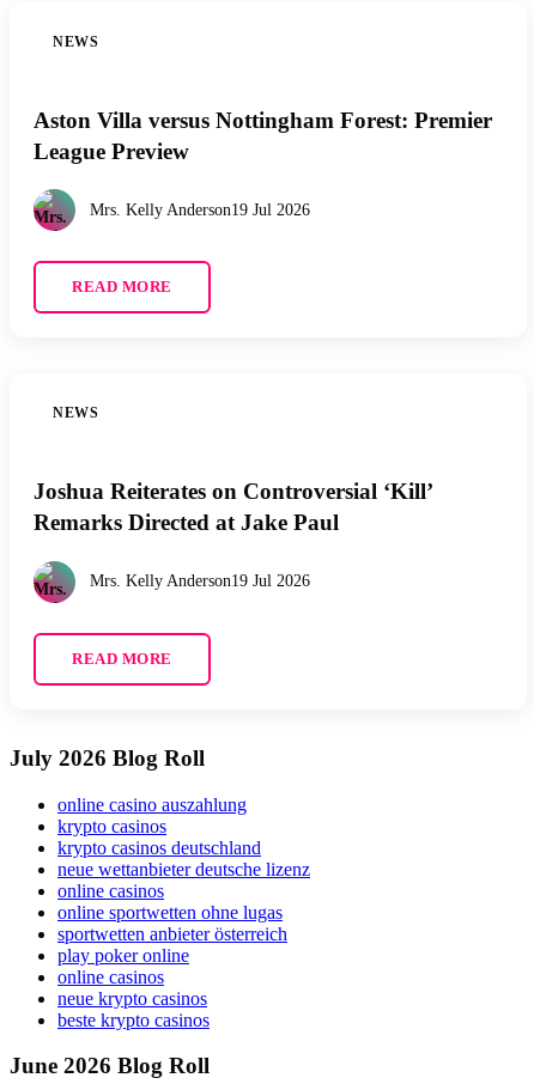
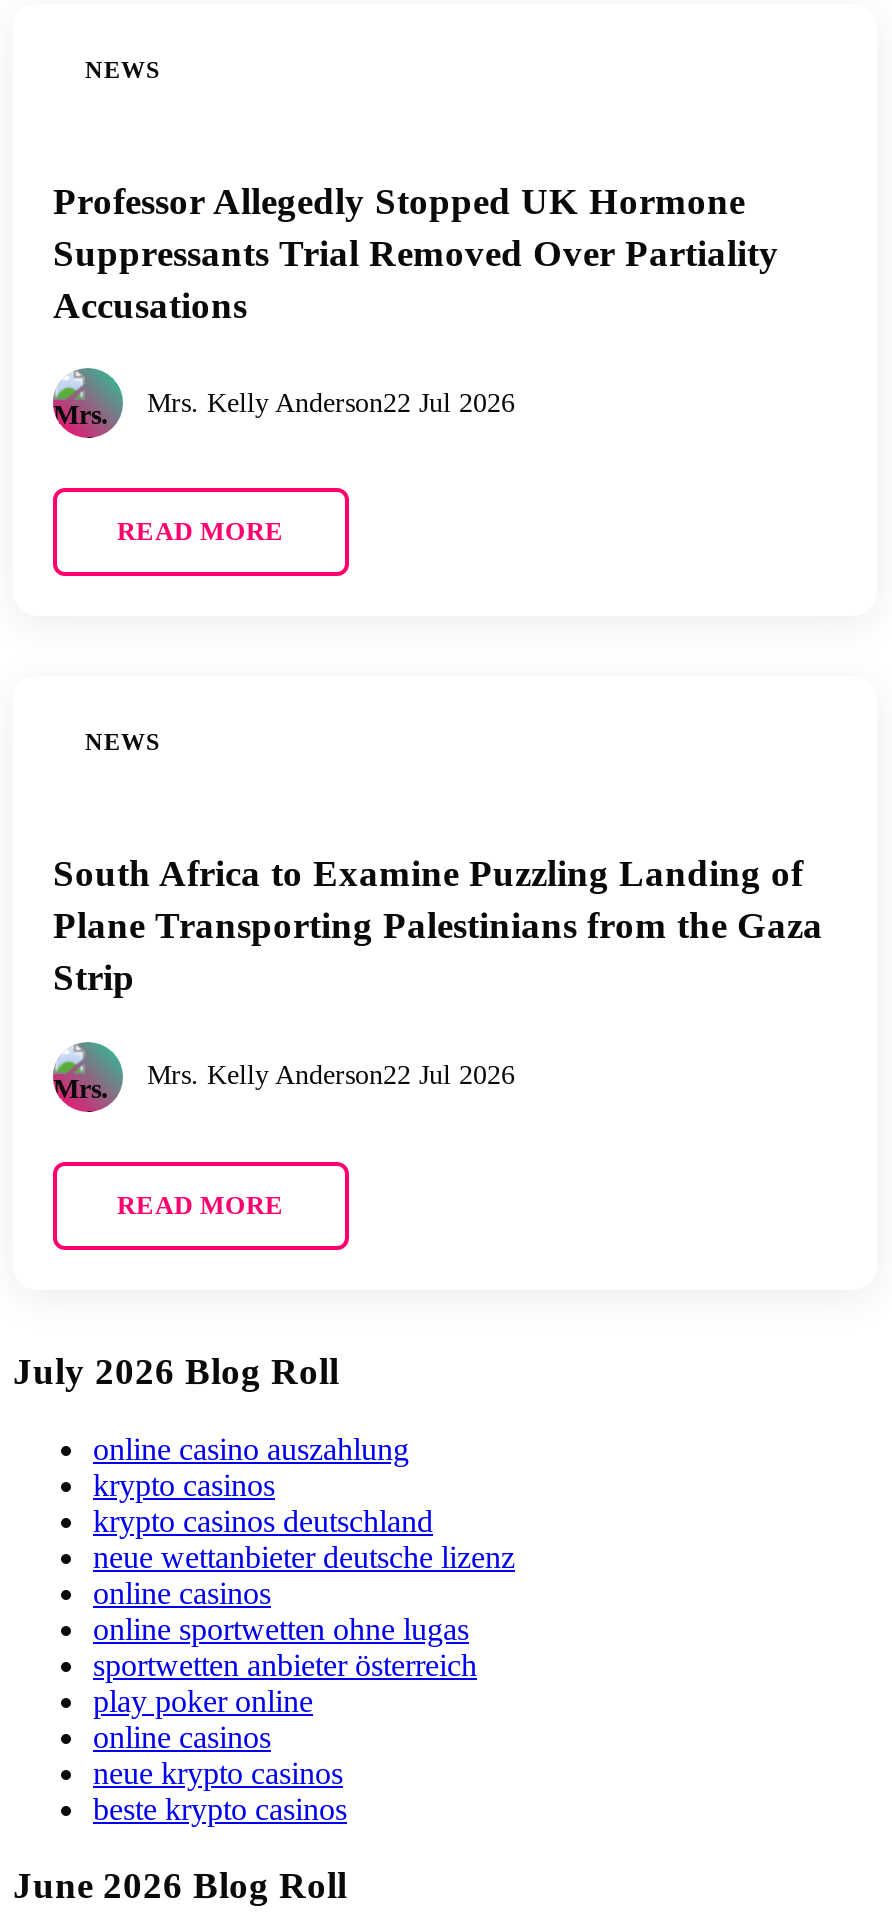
- Aston Villa versus Nottingham Forest: Premier
- League Preview
+ Professor Allegedly Stopped UK Hormone
+ Suppressants Trial Removed Over Partiality
+ Accusations

- Mrs. Kelly Anderson19 Jul 2026
+ Mrs. Kelly Anderson22 Jul 2026

- Joshua Reiterates on Controversial ‘Kill’
- Remarks Directed at Jake Paul
+ South Africa to Examine Puzzling Landing of
+ Plane Transporting Palestinians from the Gaza
+ Strip

- Mrs. Kelly Anderson19 Jul 2026
+ Mrs. Kelly Anderson22 Jul 2026
